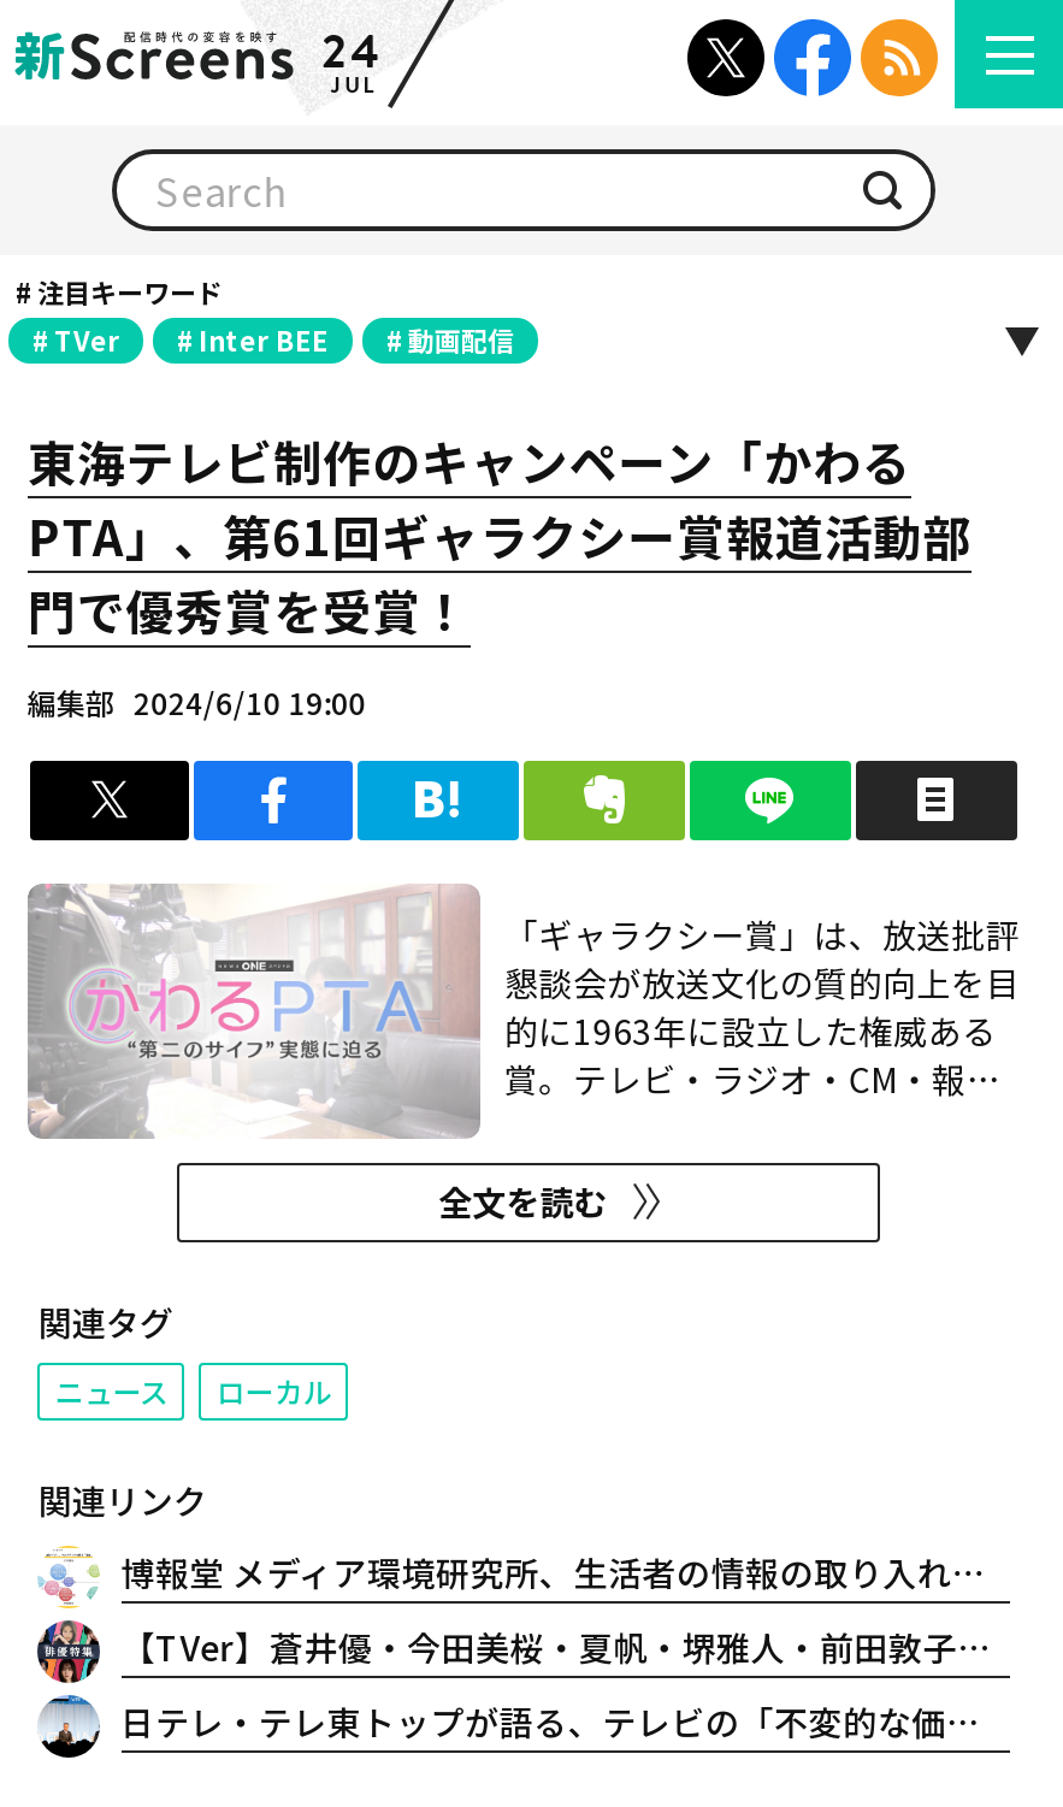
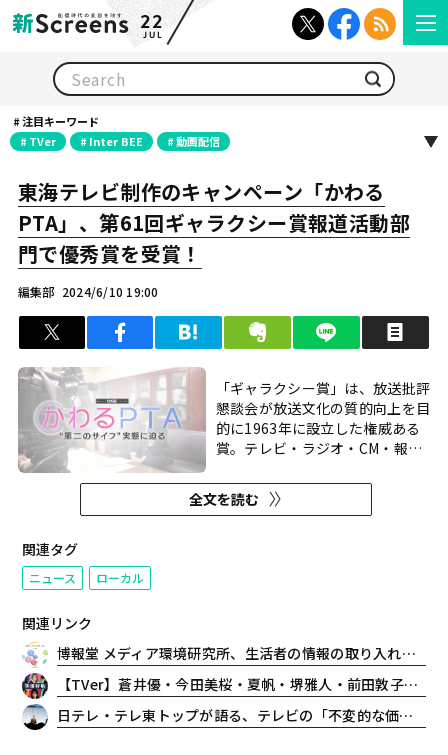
- 24
+ 22
